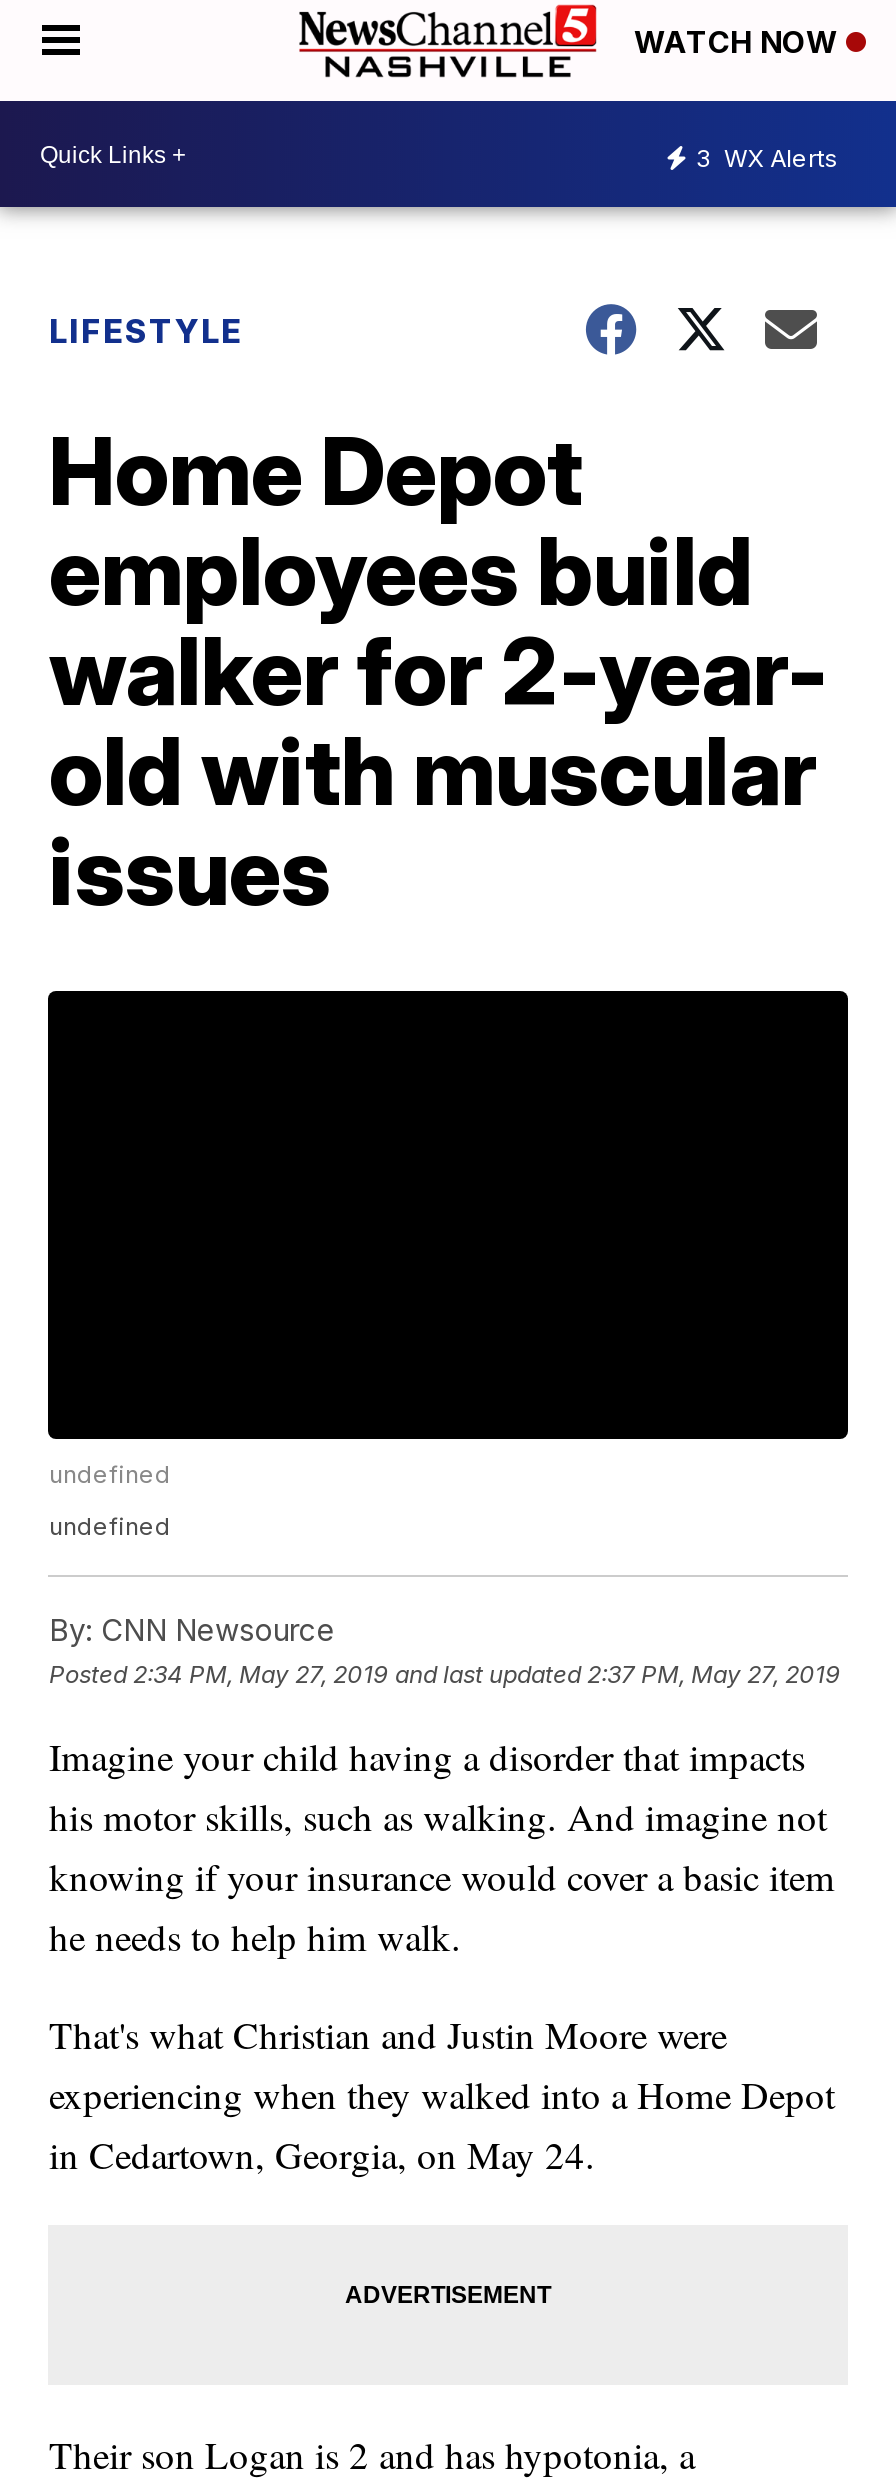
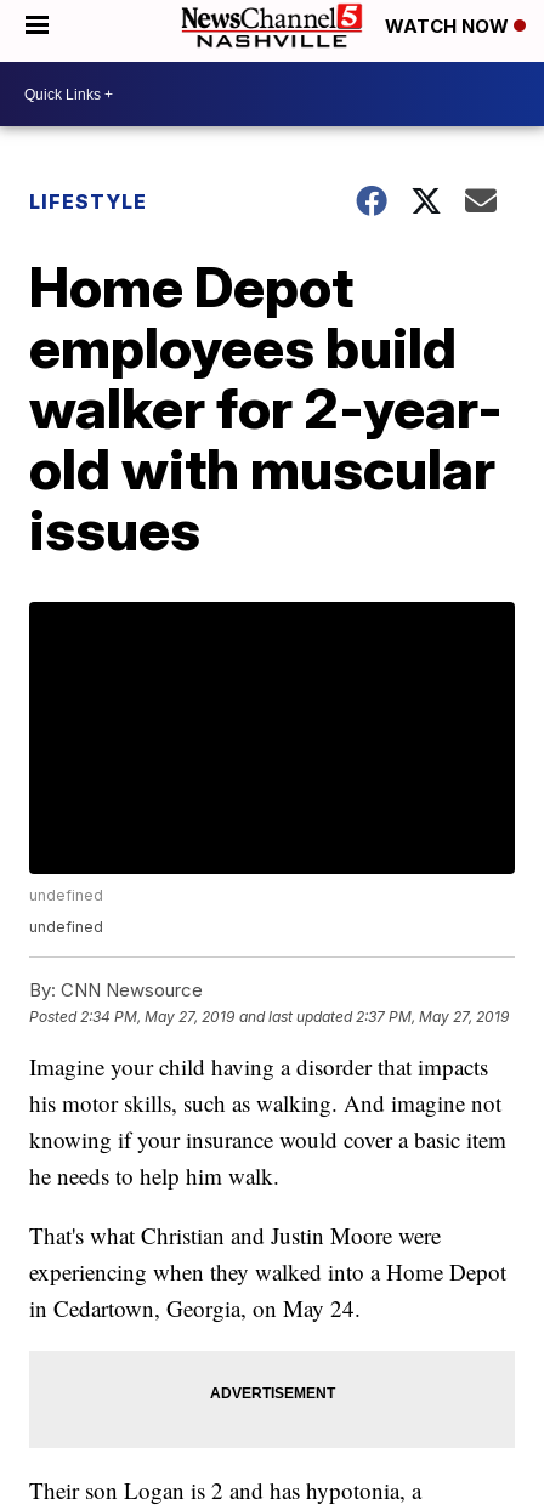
- 3 WX Alerts
